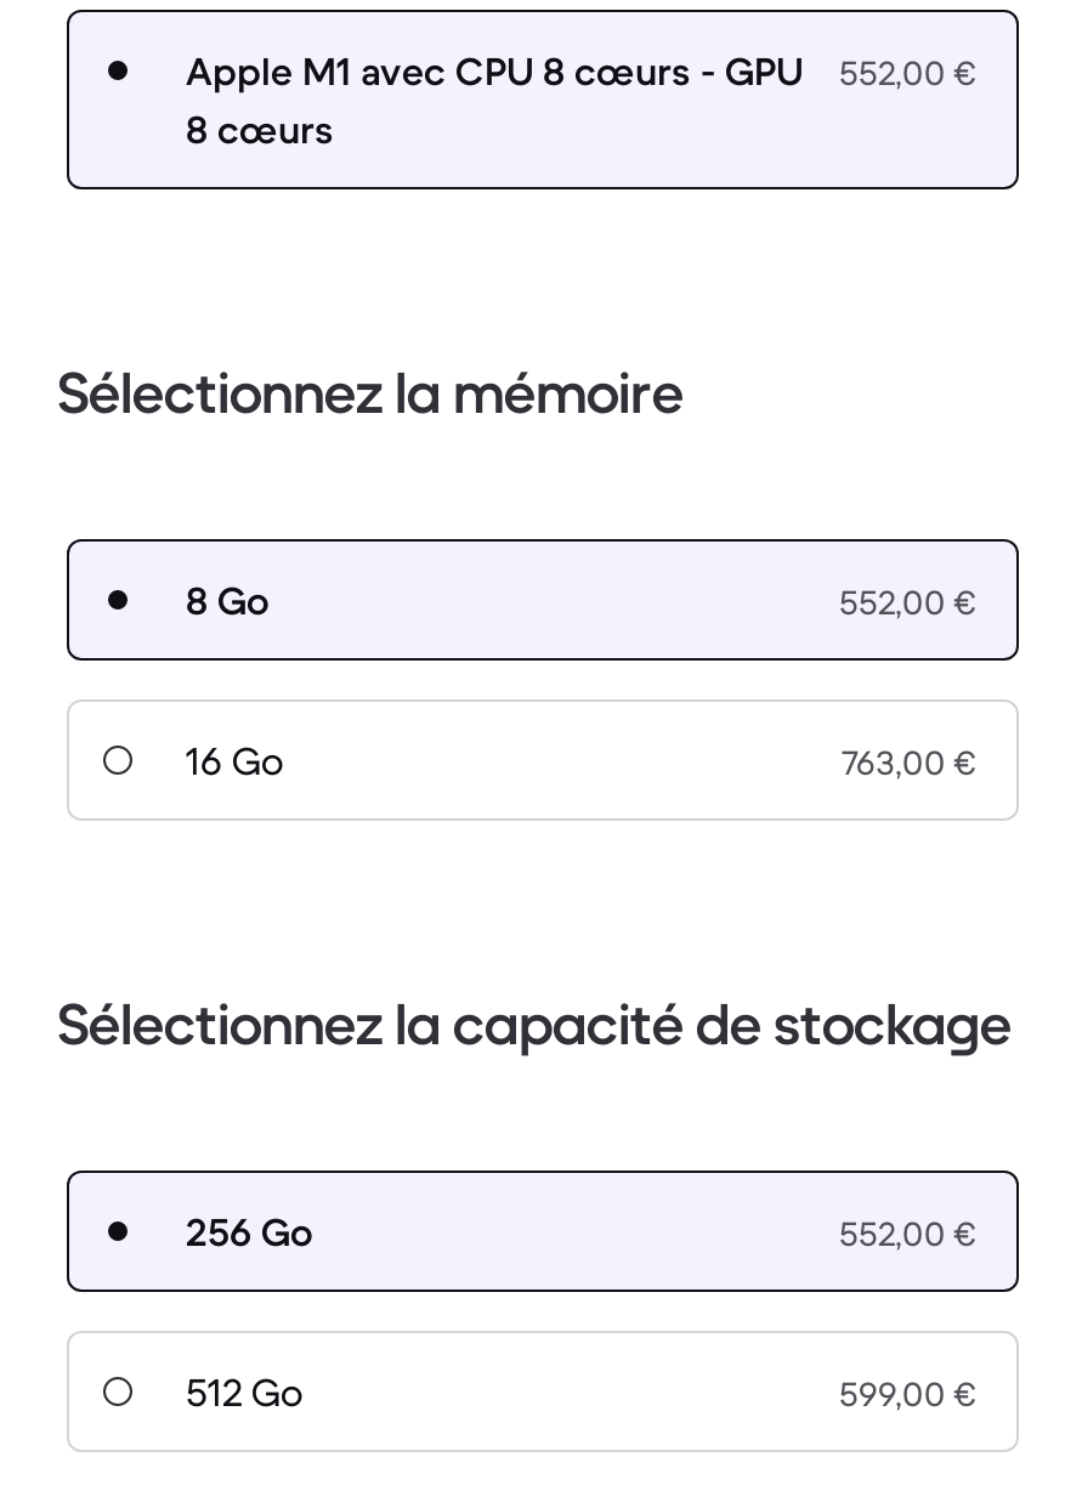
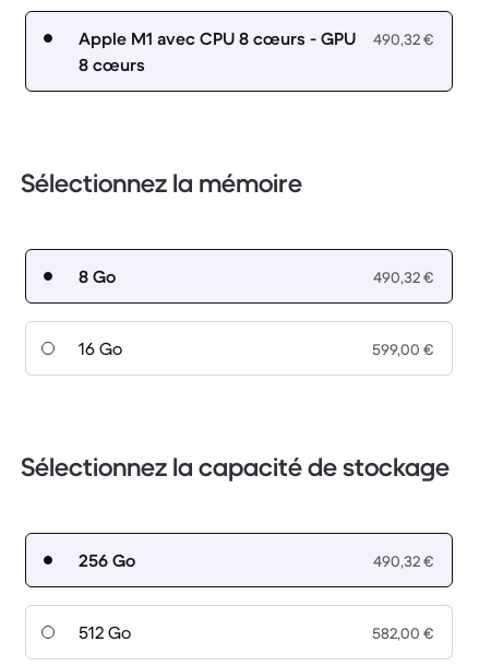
- Apple M1 avec CPU 8 cœurs - GPU 552,00 €
+ Apple M1 avec CPU 8 cœurs - GPU 490,32 €

- 552,00 €
+ 490,32 €

- 763,00 €
+ 599,00 €

- 552,00 €
+ 490,32 €

- 599,00 €
+ 582,00 €
